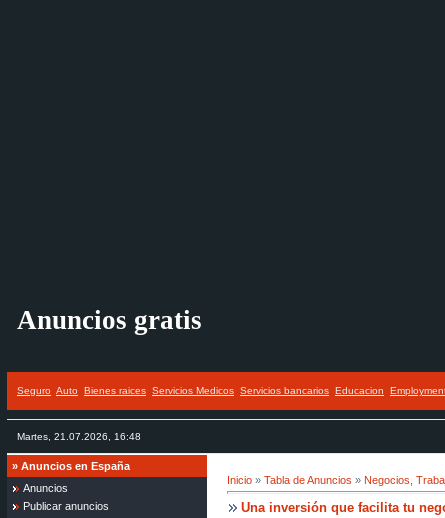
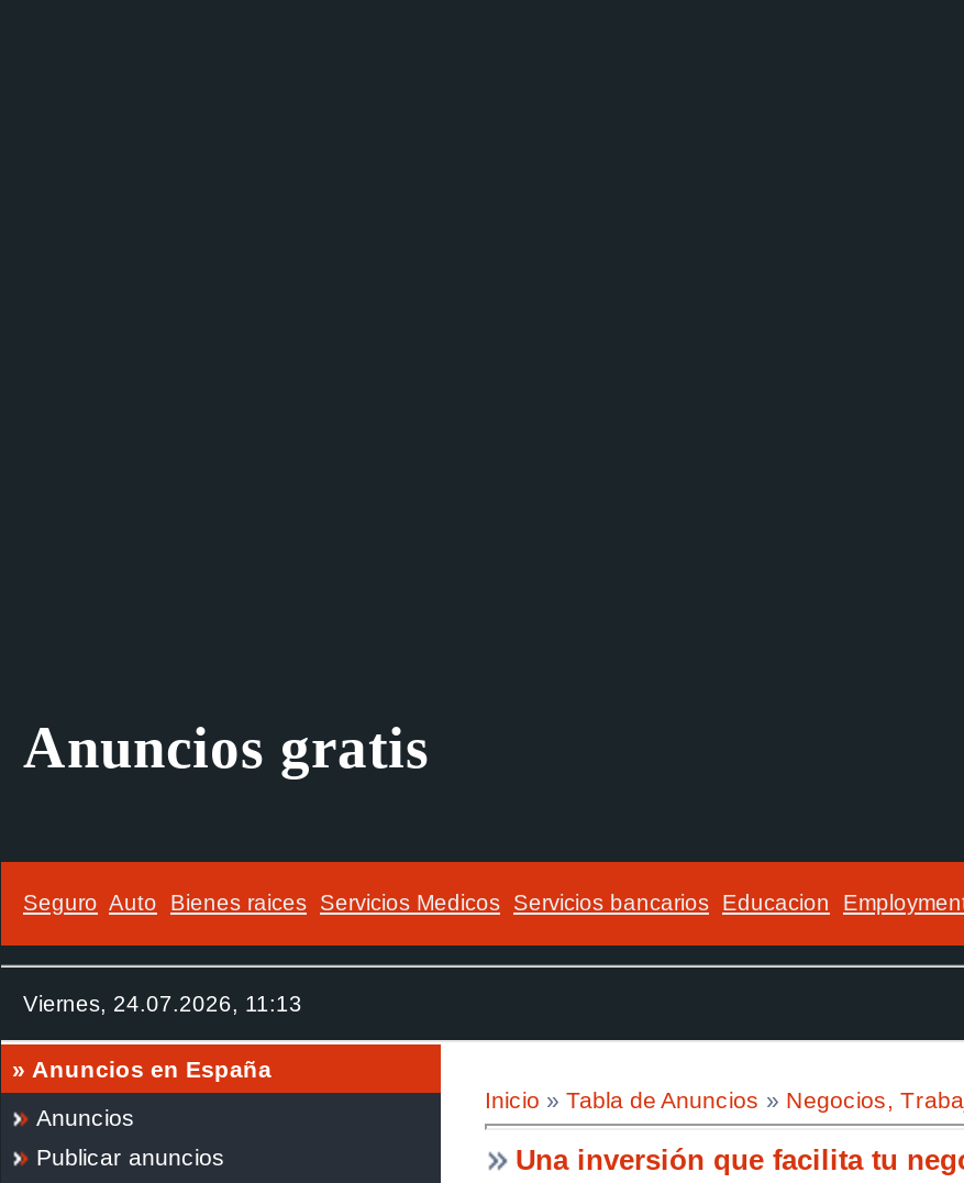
- Martes, 21.07.2026, 16:48
+ Viernes, 24.07.2026, 11:13
